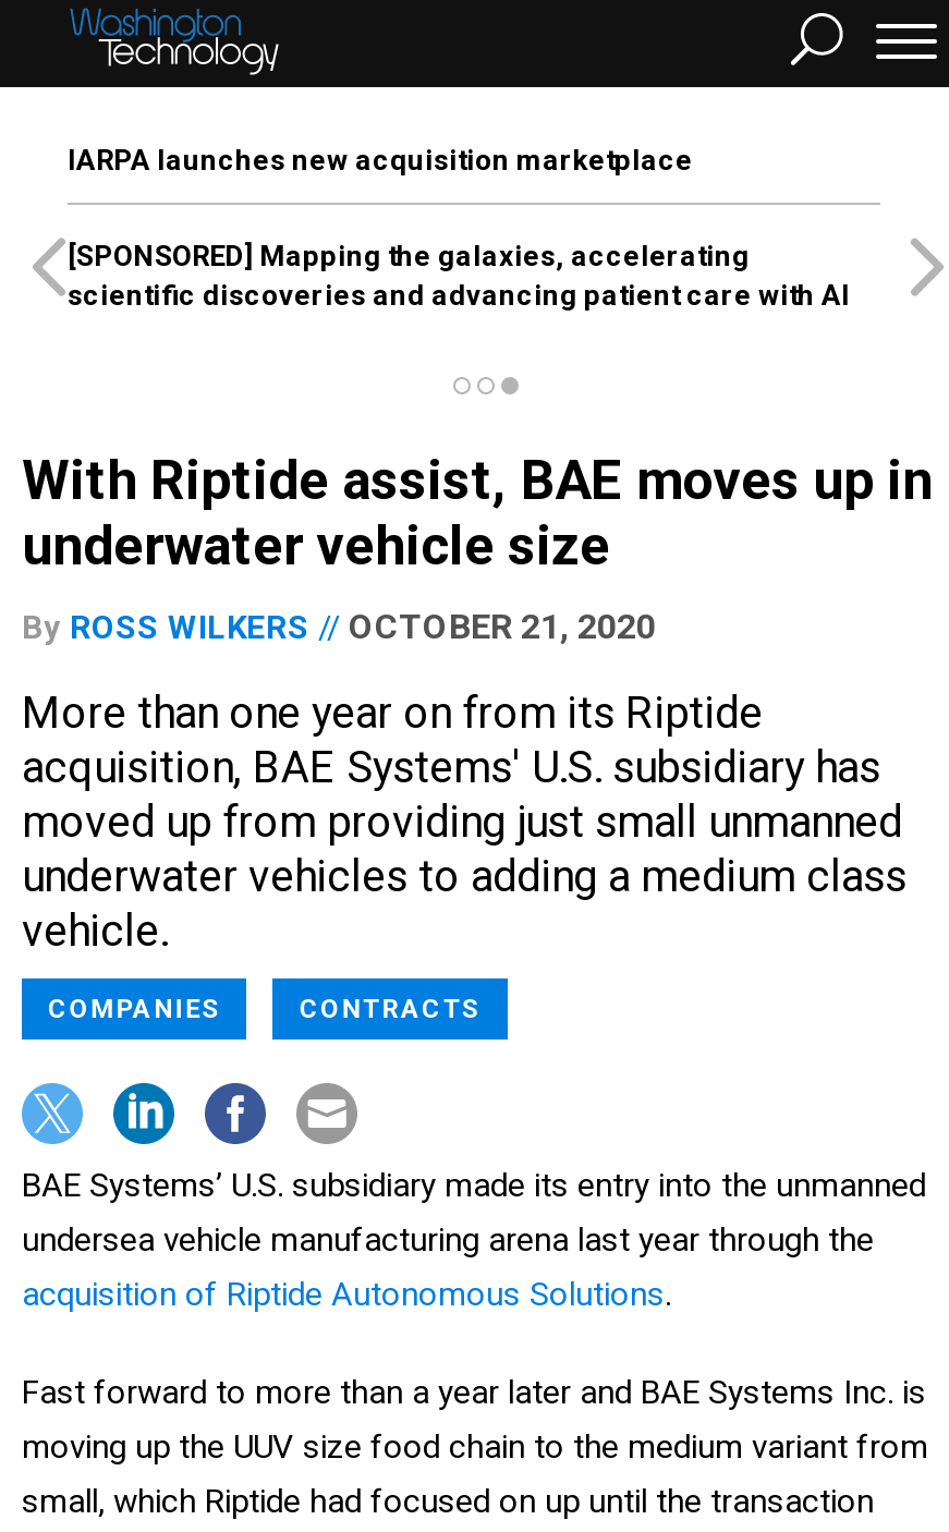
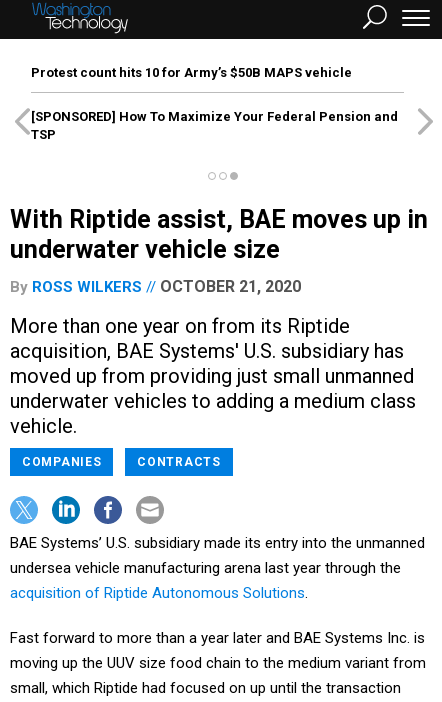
- IARPA launches new acquisition marketplace
+ Protest count hits 10 for Army’s $50B MAPS vehicle

- [SPONSORED] Mapping the galaxies, accelerating
- scientific discoveries and advancing patient care with AI
+ [SPONSORED] How To Maximize Your Federal Pension and
+ TSP
